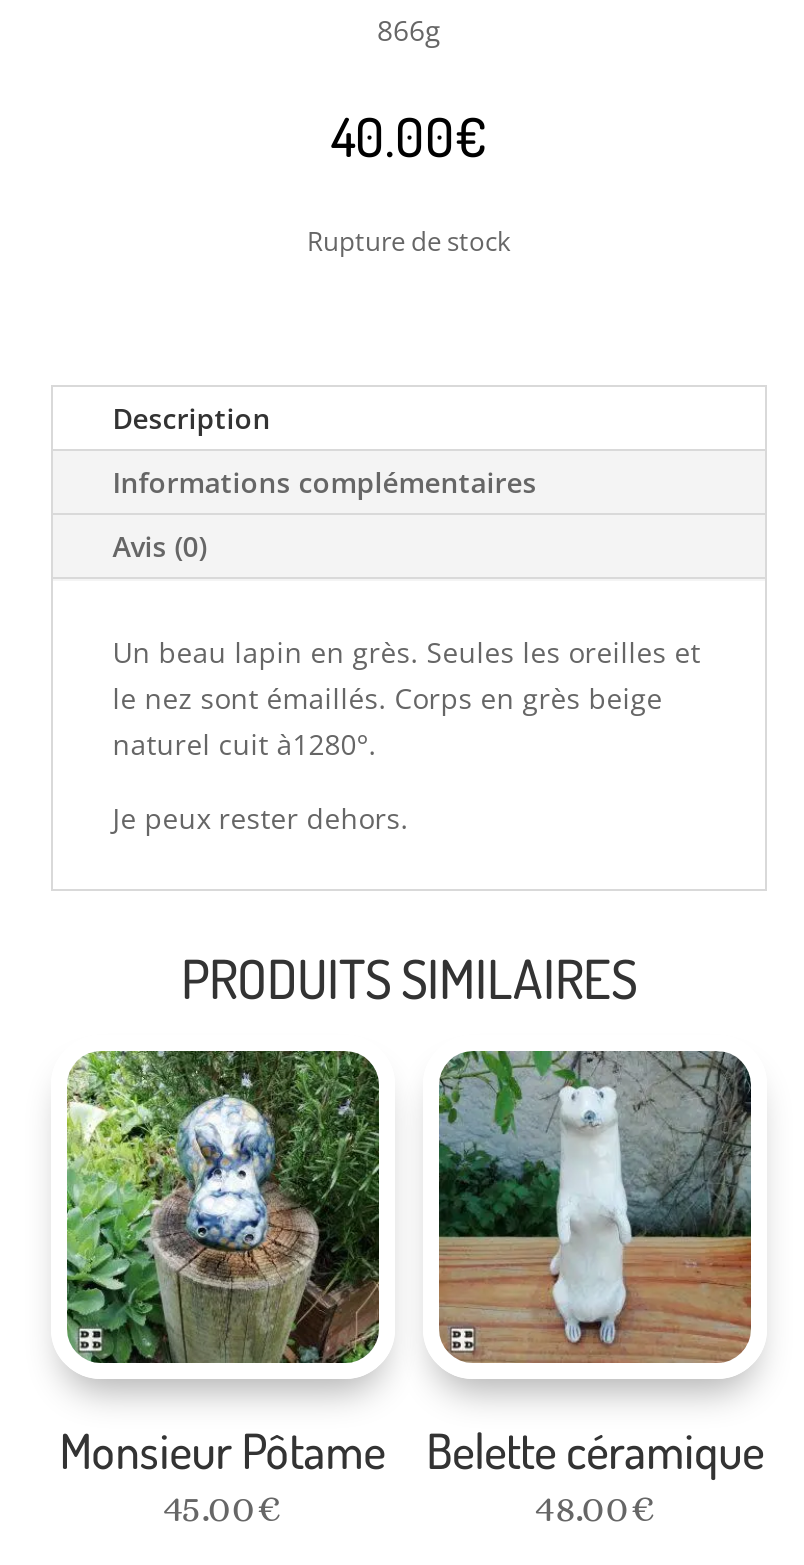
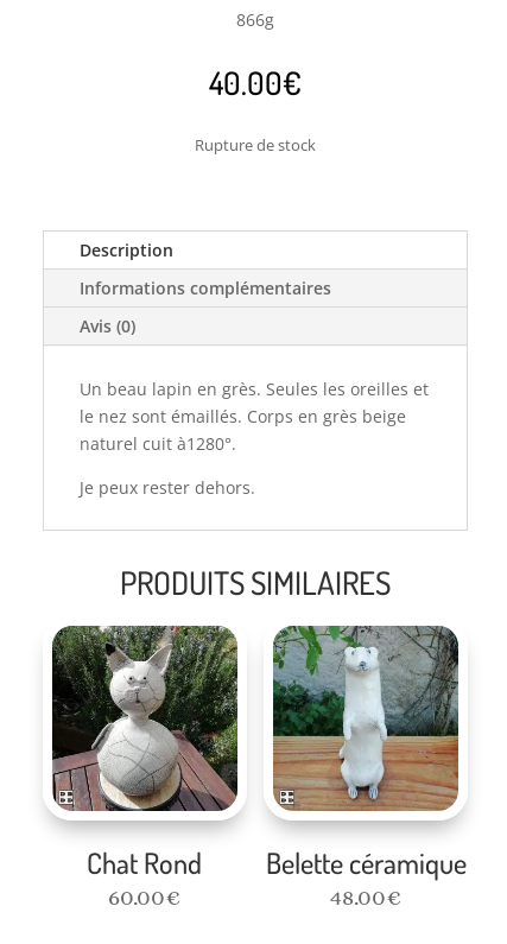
- [image]
- Monsieur Pôtame
- 45.00€
+ [image]
+ Chat Rond
+ 60.00€
